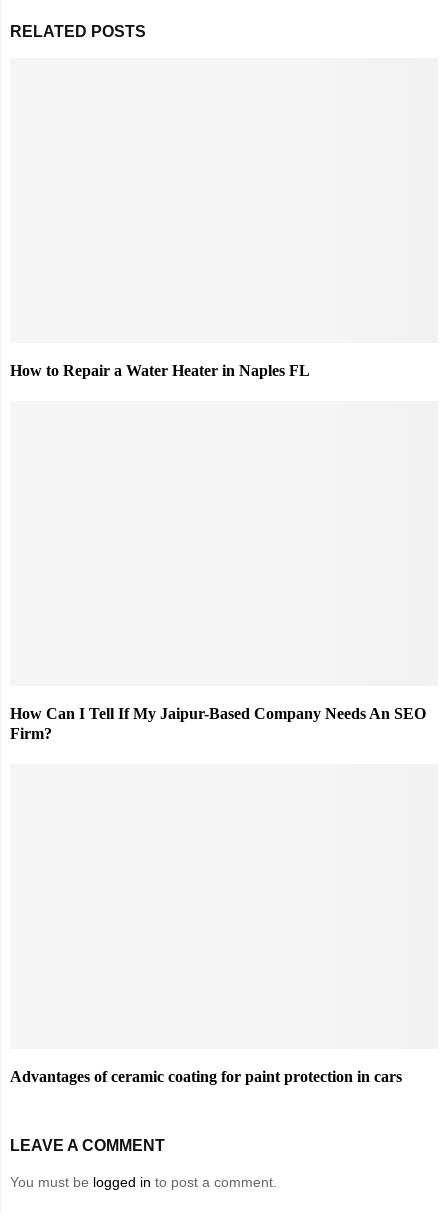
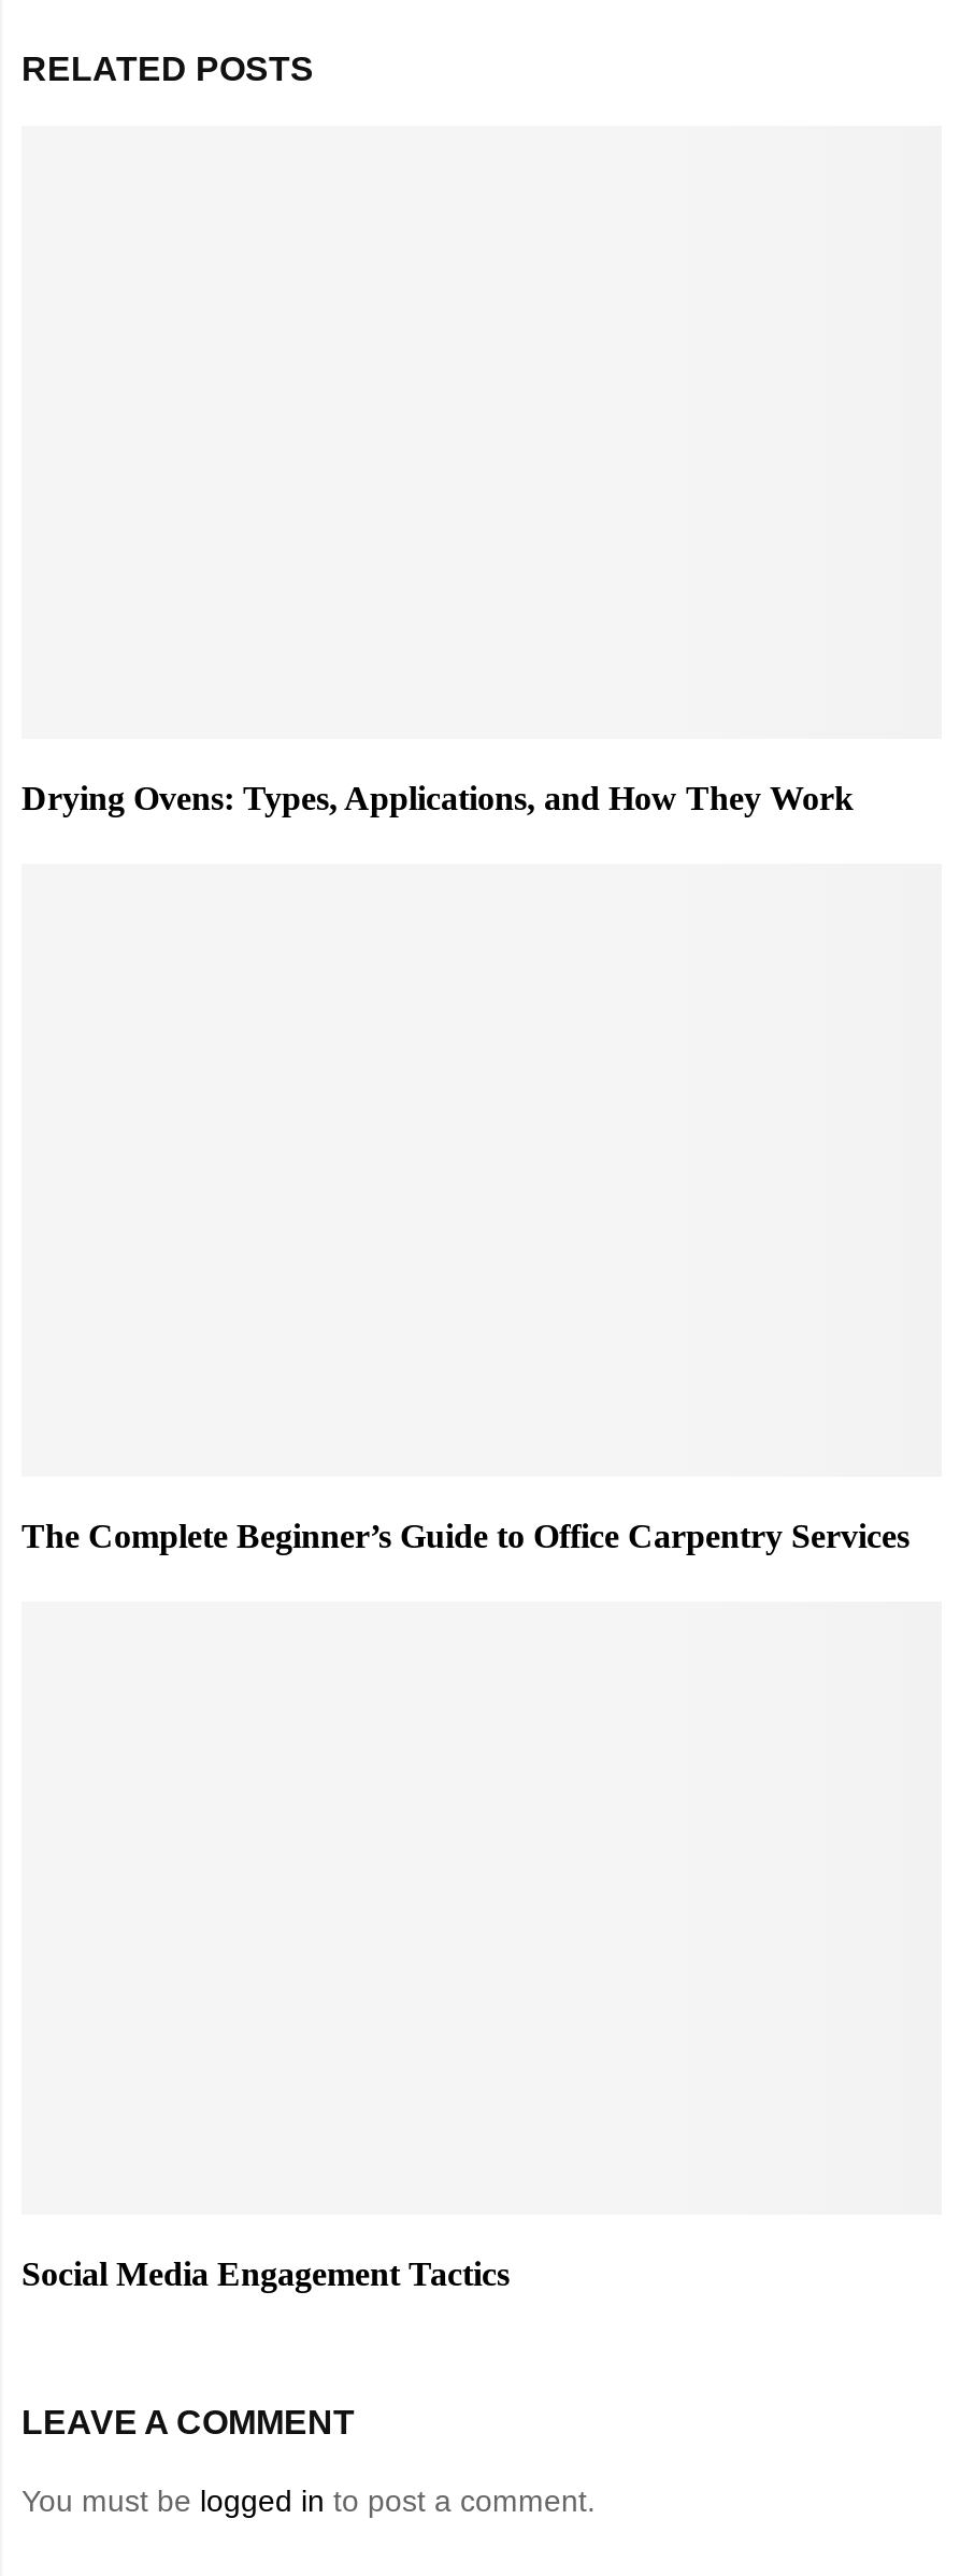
- How to Repair a Water Heater in Naples FL
+ Drying Ovens: Types, Applications, and How They Work

- How Can I Tell If My Jaipur-Based Company Needs An SEO
- Firm?
+ The Complete Beginner’s Guide to Office Carpentry Services

- Advantages of ceramic coating for paint protection in cars
+ Social Media Engagement Tactics
